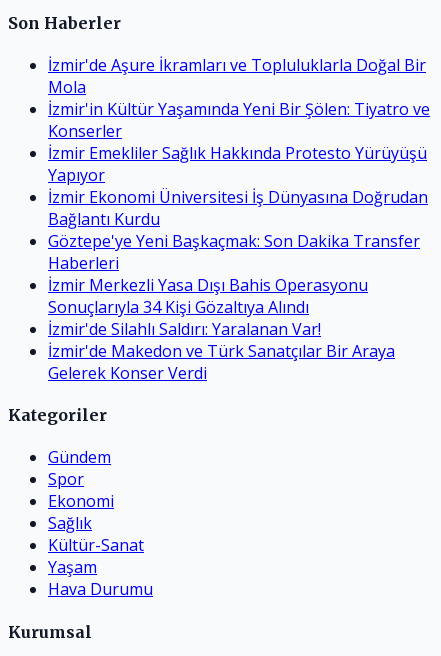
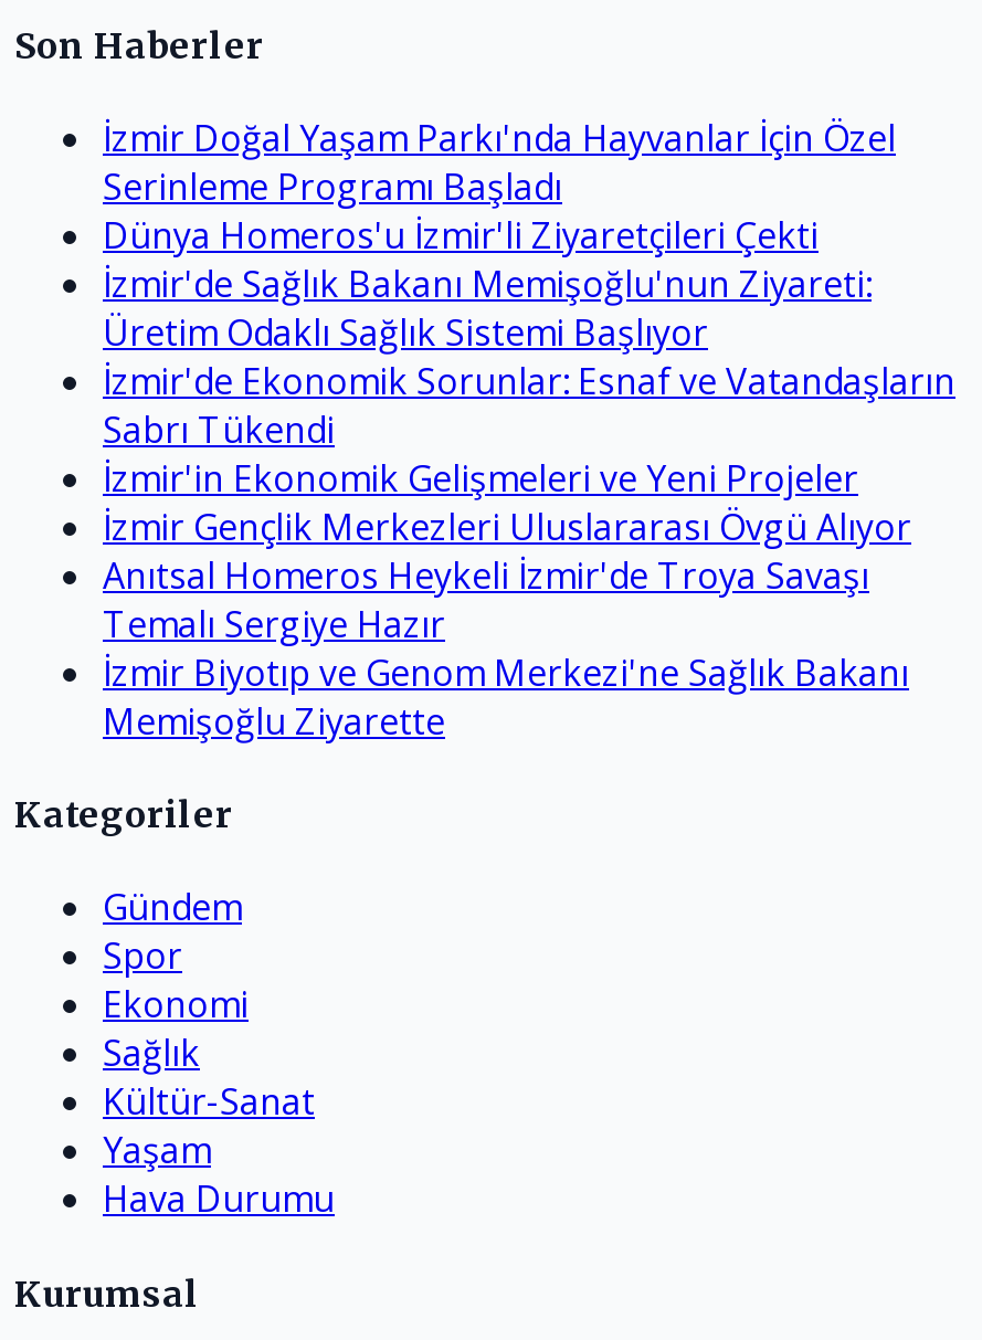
- İzmir'de Aşure İkramları ve Topluluklarla Doğal Bir
- Mola
- İzmir'in Kültür Yaşamında Yeni Bir Şölen: Tiyatro ve
- Konserler
- İzmir Emekliler Sağlık Hakkında Protesto Yürüyüşü
- Yapıyor
- İzmir Ekonomi Üniversitesi İş Dünyasına Doğrudan
- Bağlantı Kurdu
- Göztepe'ye Yeni Başkaçmak: Son Dakika Transfer
- Haberleri
- İzmir Merkezli Yasa Dışı Bahis Operasyonu
- Sonuçlarıyla 34 Kişi Gözaltıya Alındı
- İzmir'de Silahlı Saldırı: Yaralanan Var!
- İzmir'de Makedon ve Türk Sanatçılar Bir Araya
- Gelerek Konser Verdi
+ İzmir Doğal Yaşam Parkı'nda Hayvanlar İçin Özel
+ Serinleme Programı Başladı
+ Dünya Homeros'u İzmir'li Ziyaretçileri Çekti
+ İzmir'de Sağlık Bakanı Memişoğlu'nun Ziyareti:
+ Üretim Odaklı Sağlık Sistemi Başlıyor
+ İzmir'de Ekonomik Sorunlar: Esnaf ve Vatandaşların
+ Sabrı Tükendi
+ İzmir'in Ekonomik Gelişmeleri ve Yeni Projeler
+ İzmir Gençlik Merkezleri Uluslararası Övgü Alıyor
+ Anıtsal Homeros Heykeli İzmir'de Troya Savaşı
+ Temalı Sergiye Hazır
+ İzmir Biyotıp ve Genom Merkezi'ne Sağlık Bakanı
+ Memişoğlu Ziyarette
